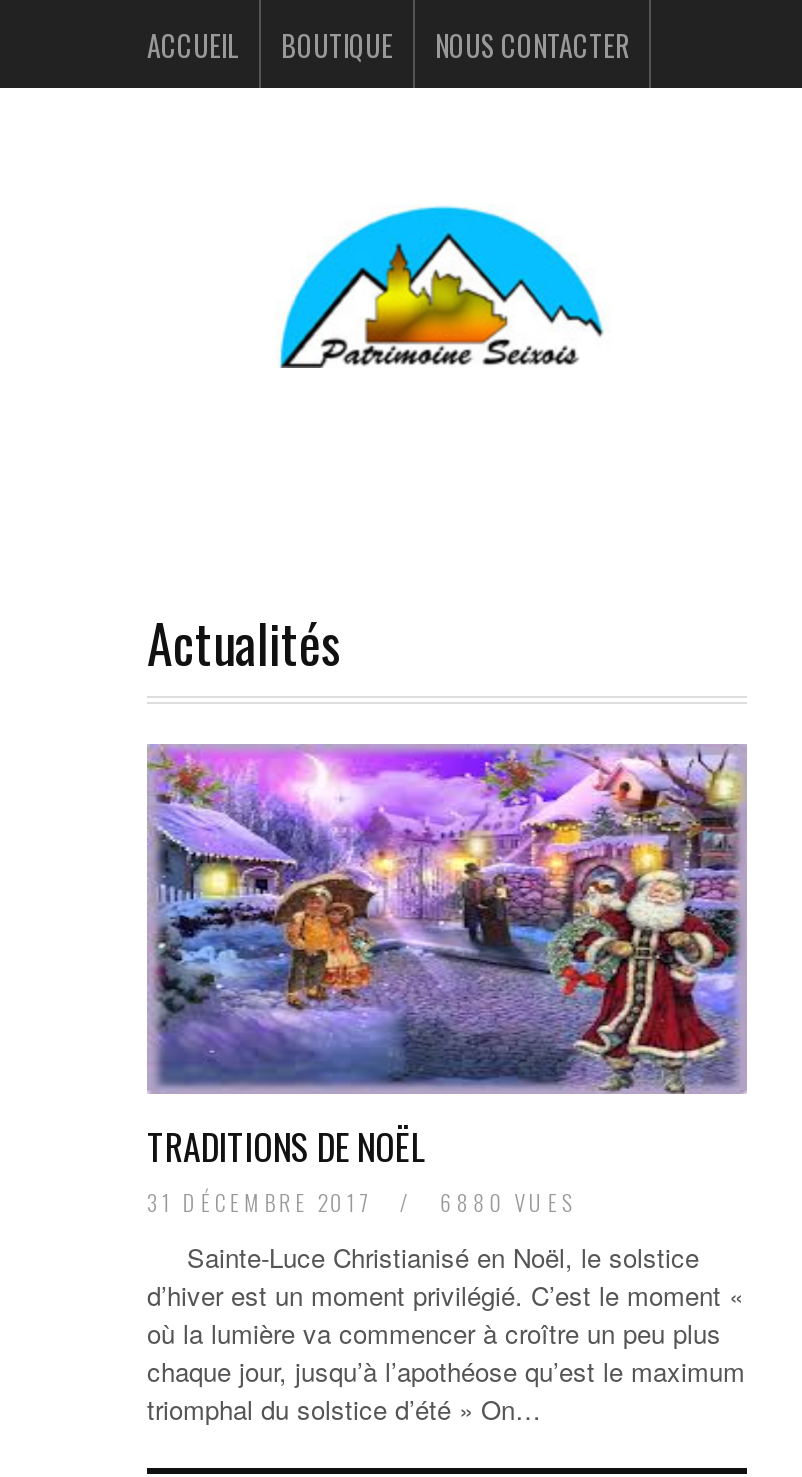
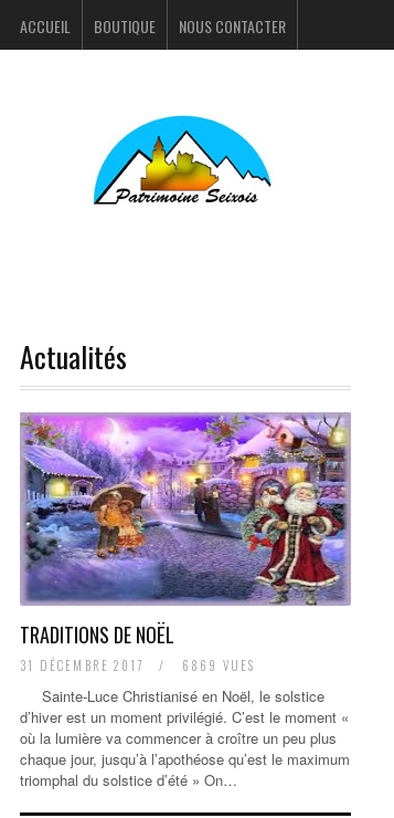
- 6880 VUES
+ 6869 VUES
